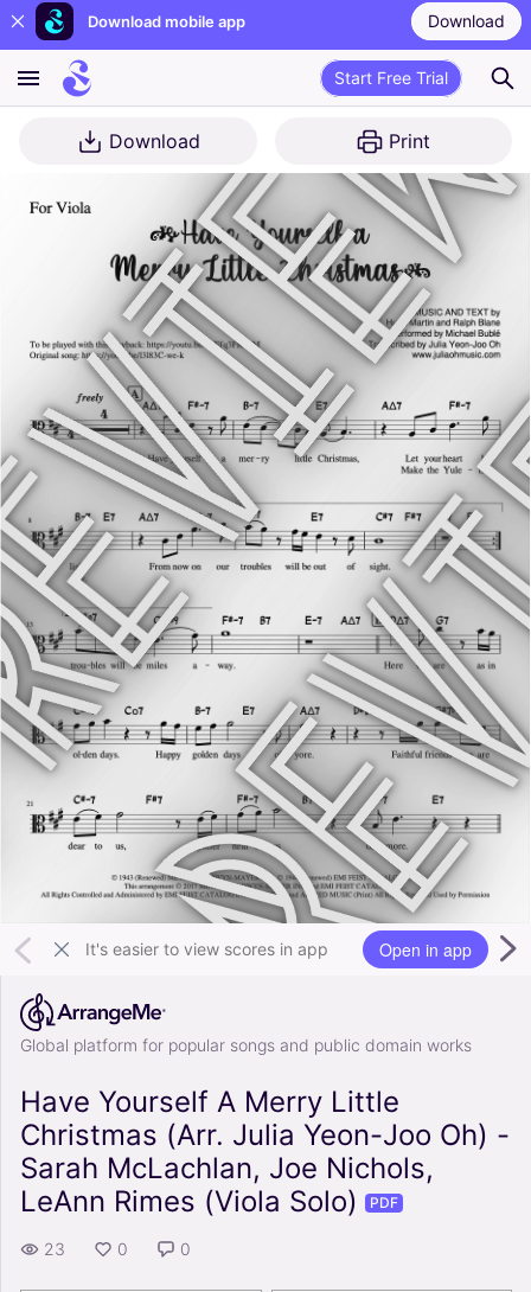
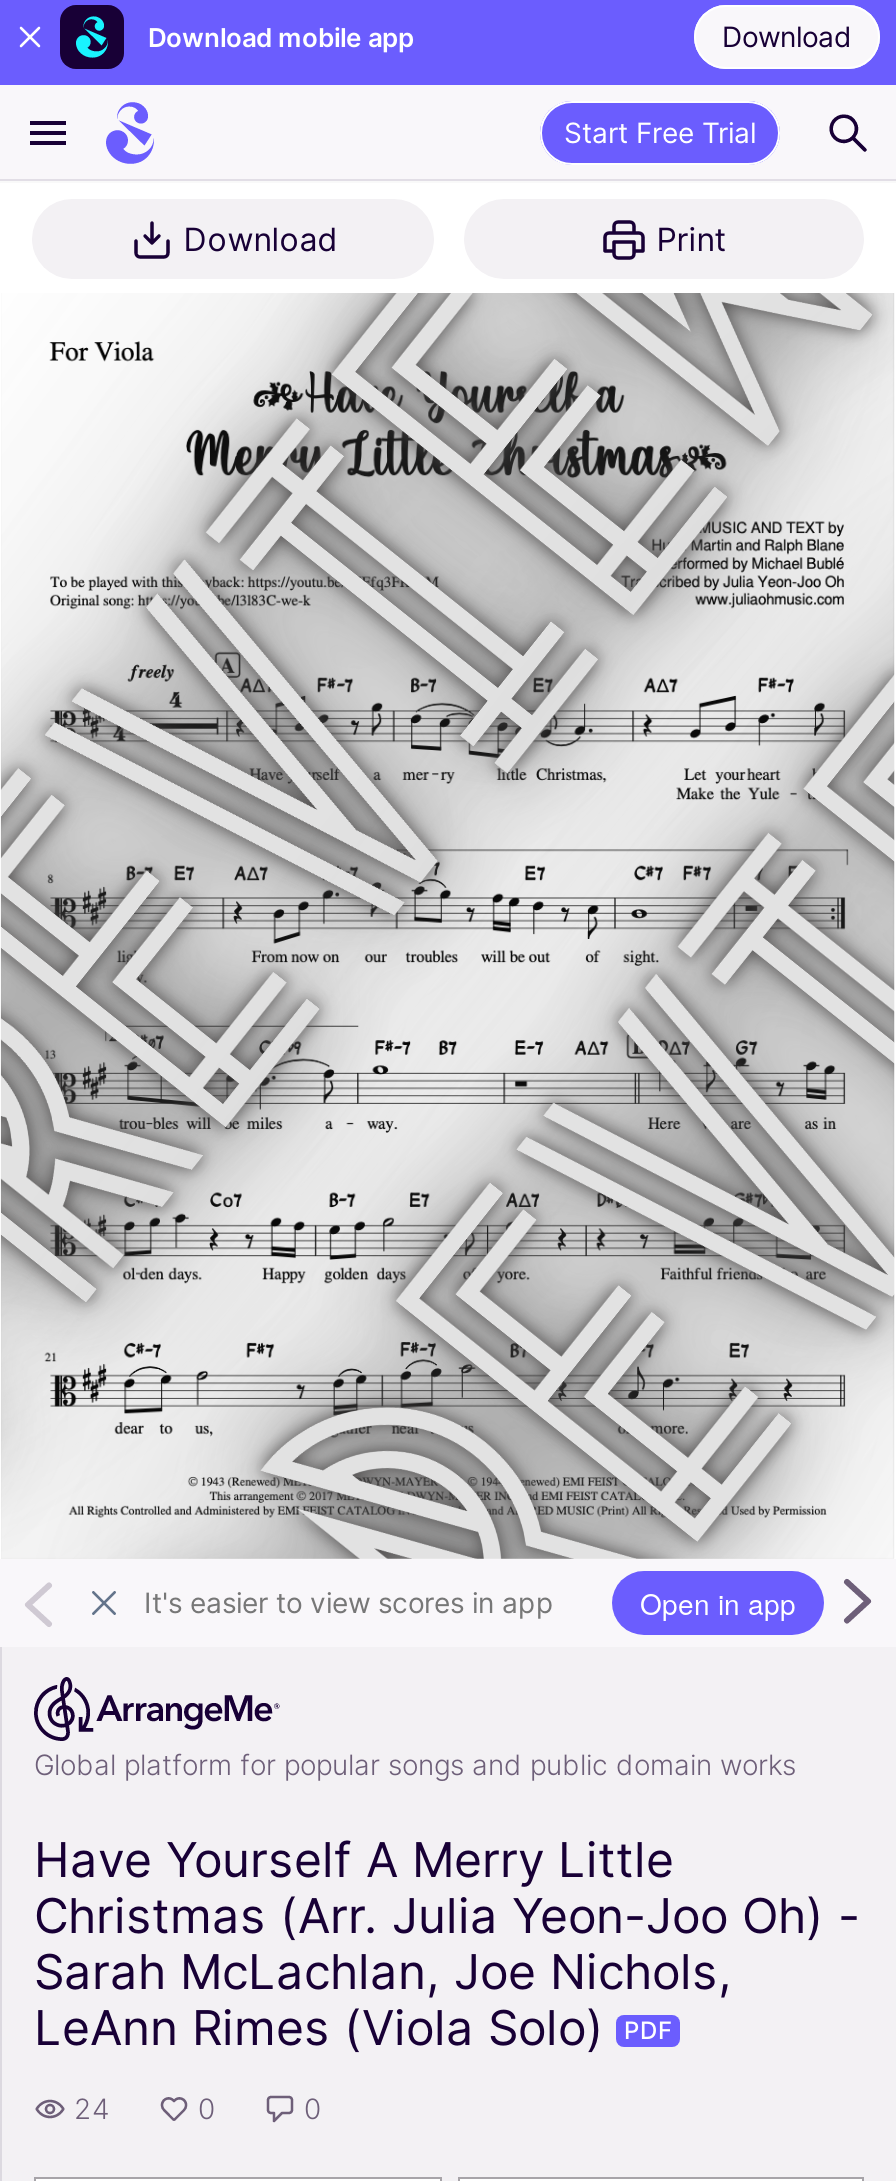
- 23
+ 24
